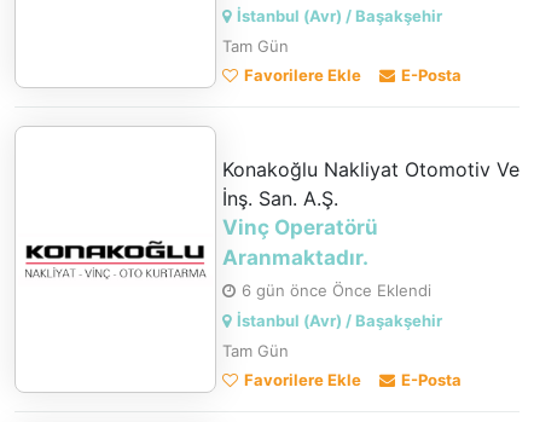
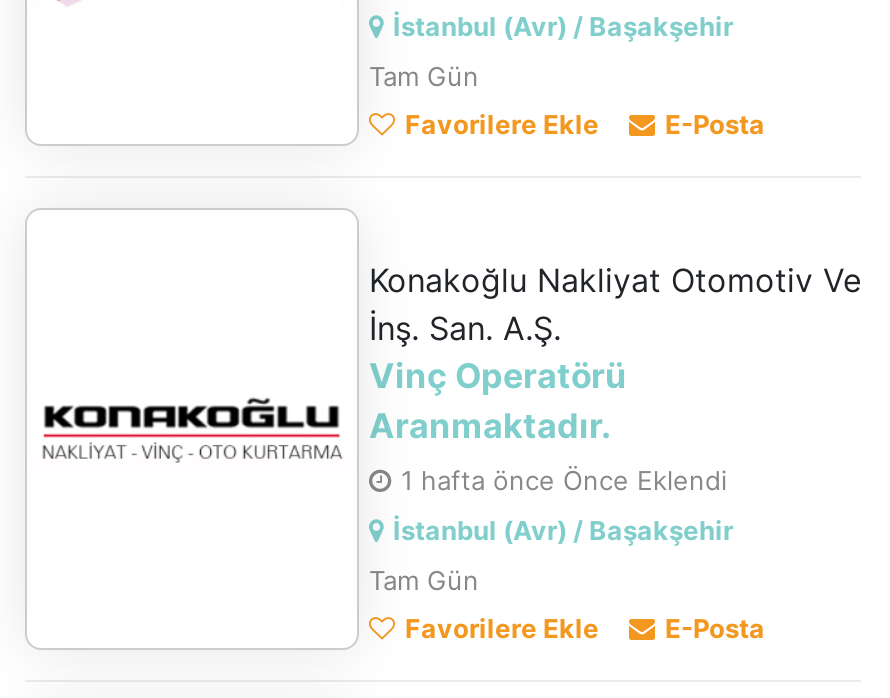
- 6 gün önce Önce Eklendi
+ 1 hafta önce Önce Eklendi
